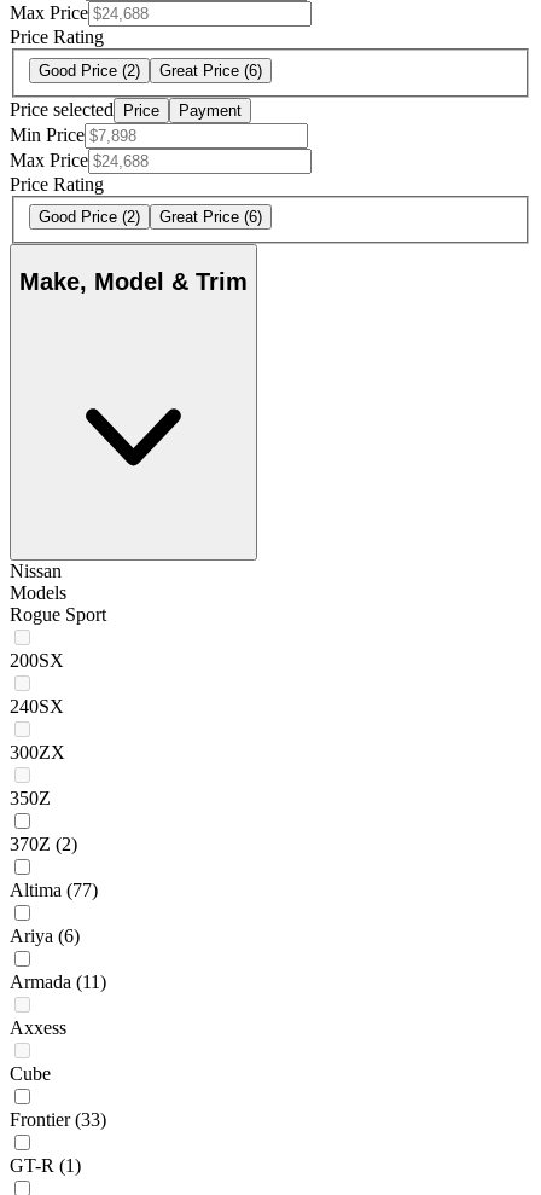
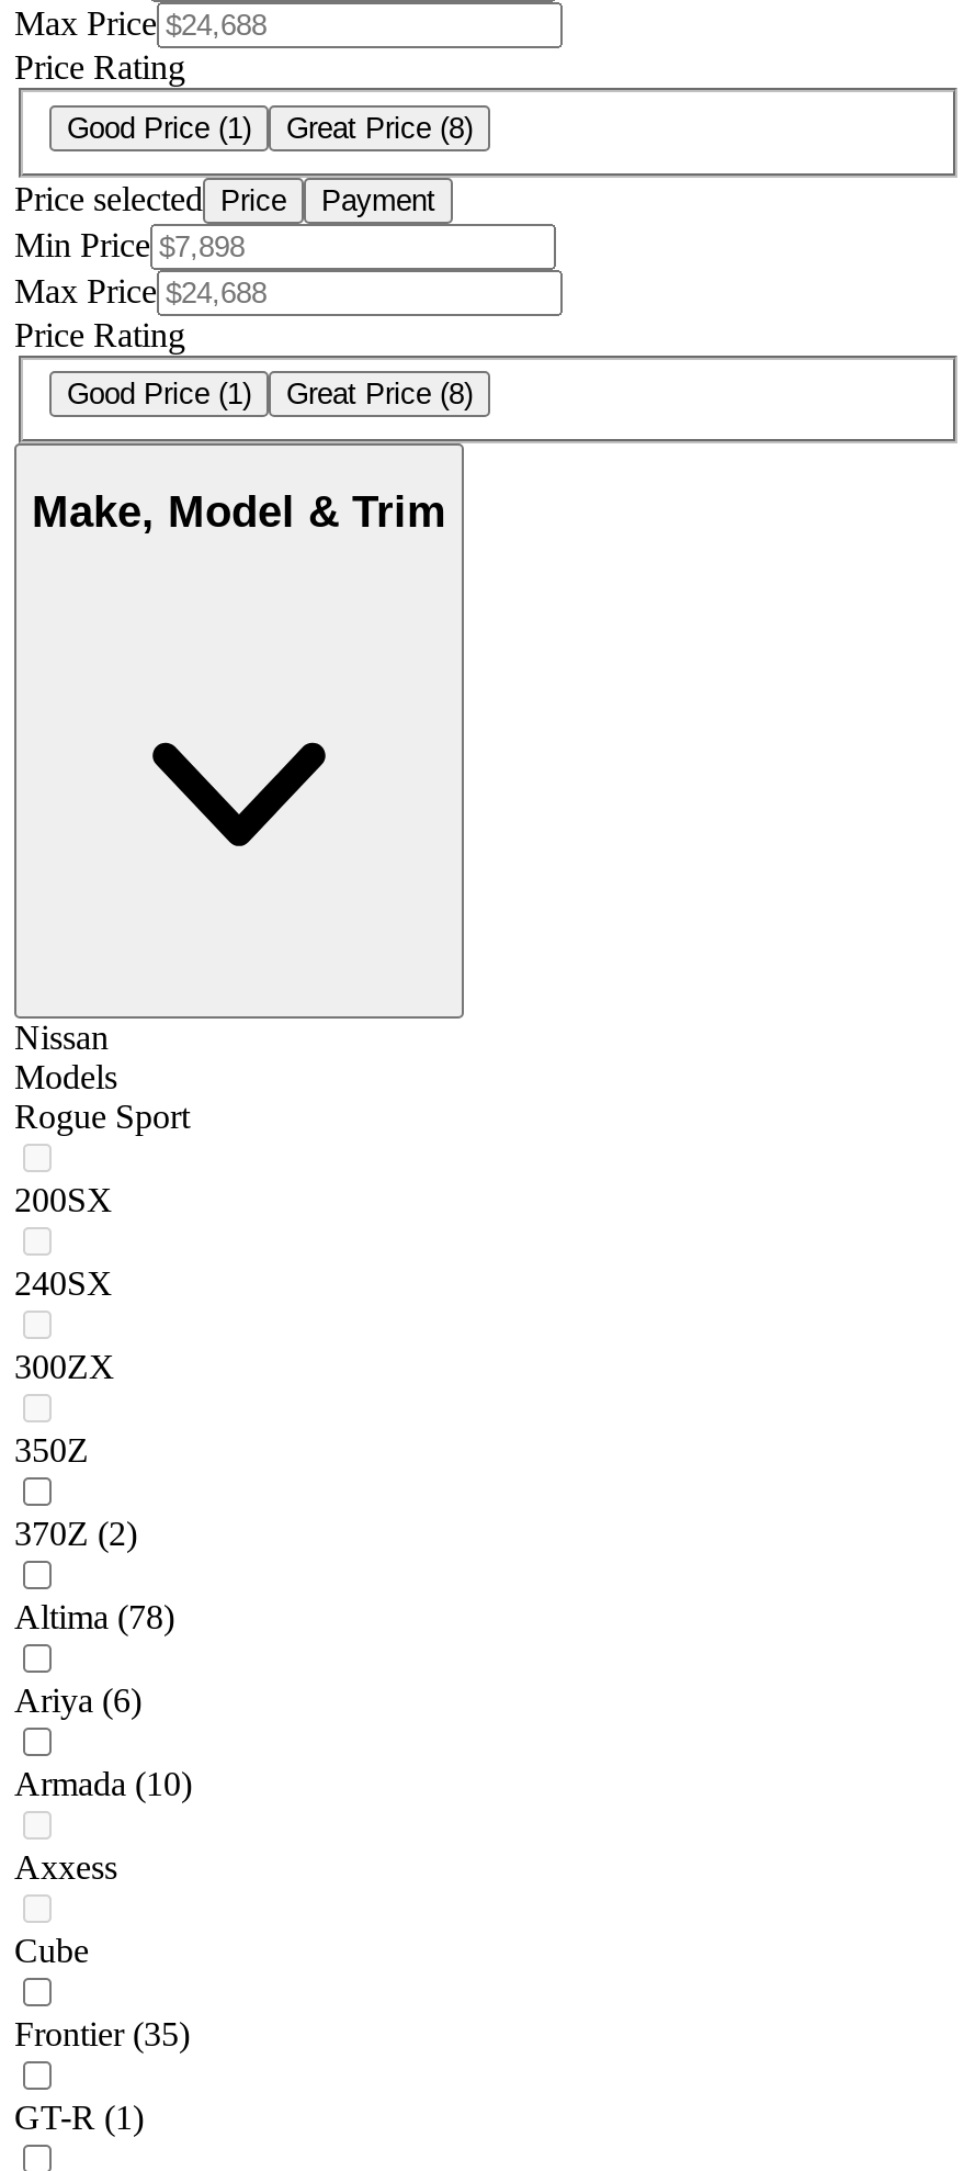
- Good Price (2)
+ Good Price (1)

- Great Price (6)
+ Great Price (8)

- Good Price (2)
+ Good Price (1)

- Great Price (6)
+ Great Price (8)

- Altima (77)
+ Altima (78)

- Armada (11)
+ Armada (10)

- Frontier (33)
+ Frontier (35)
